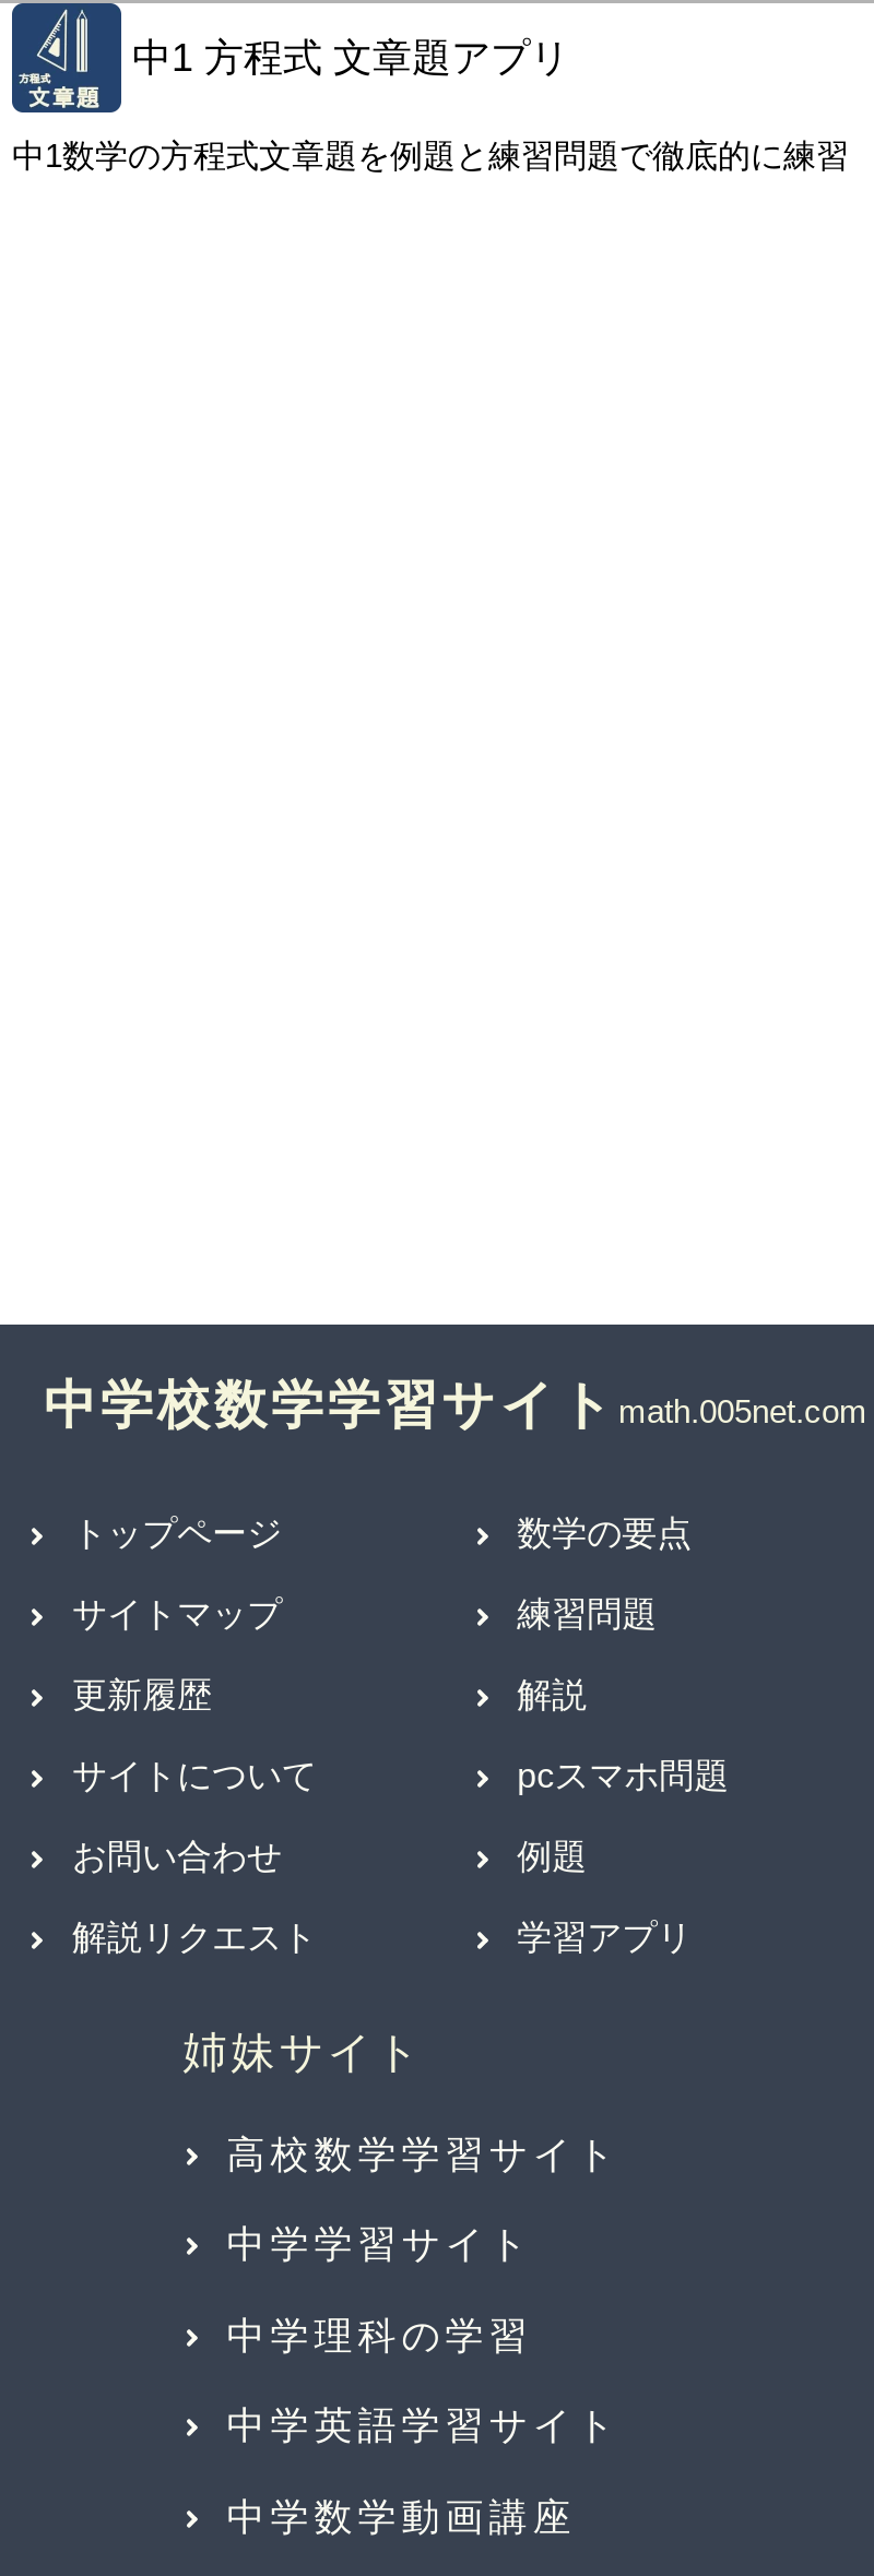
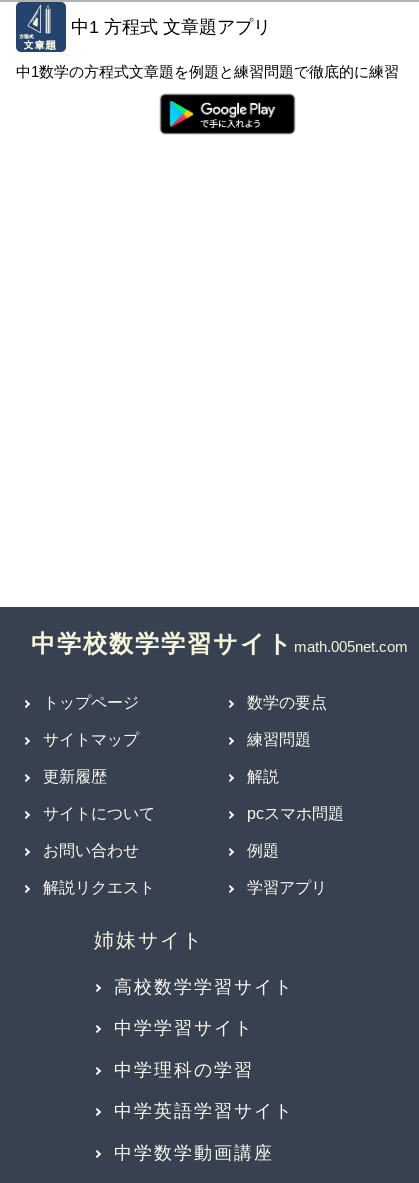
+ [image]
